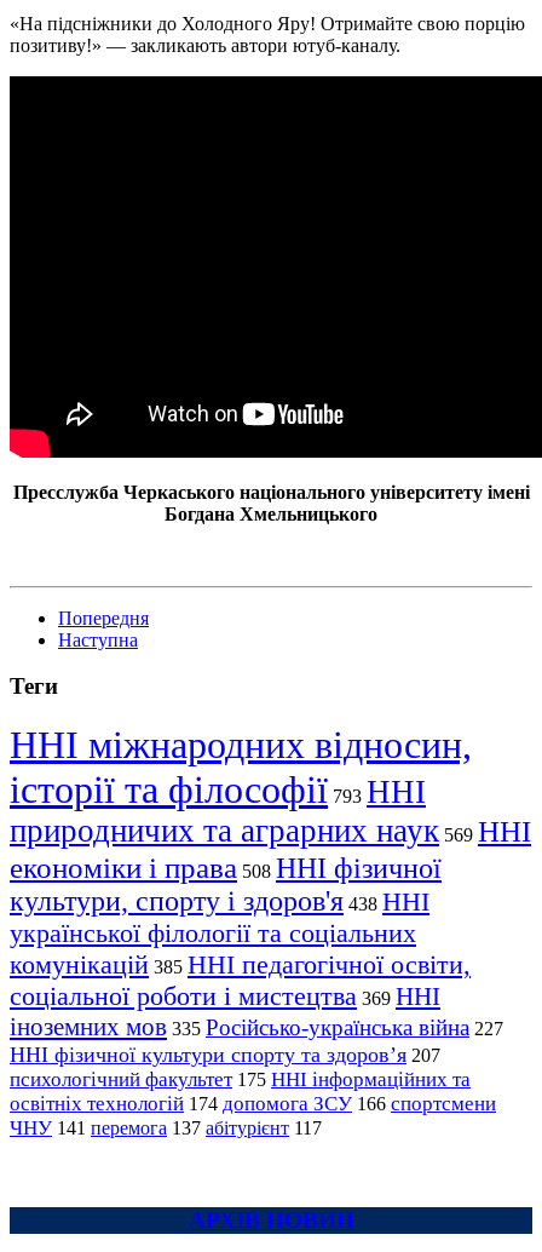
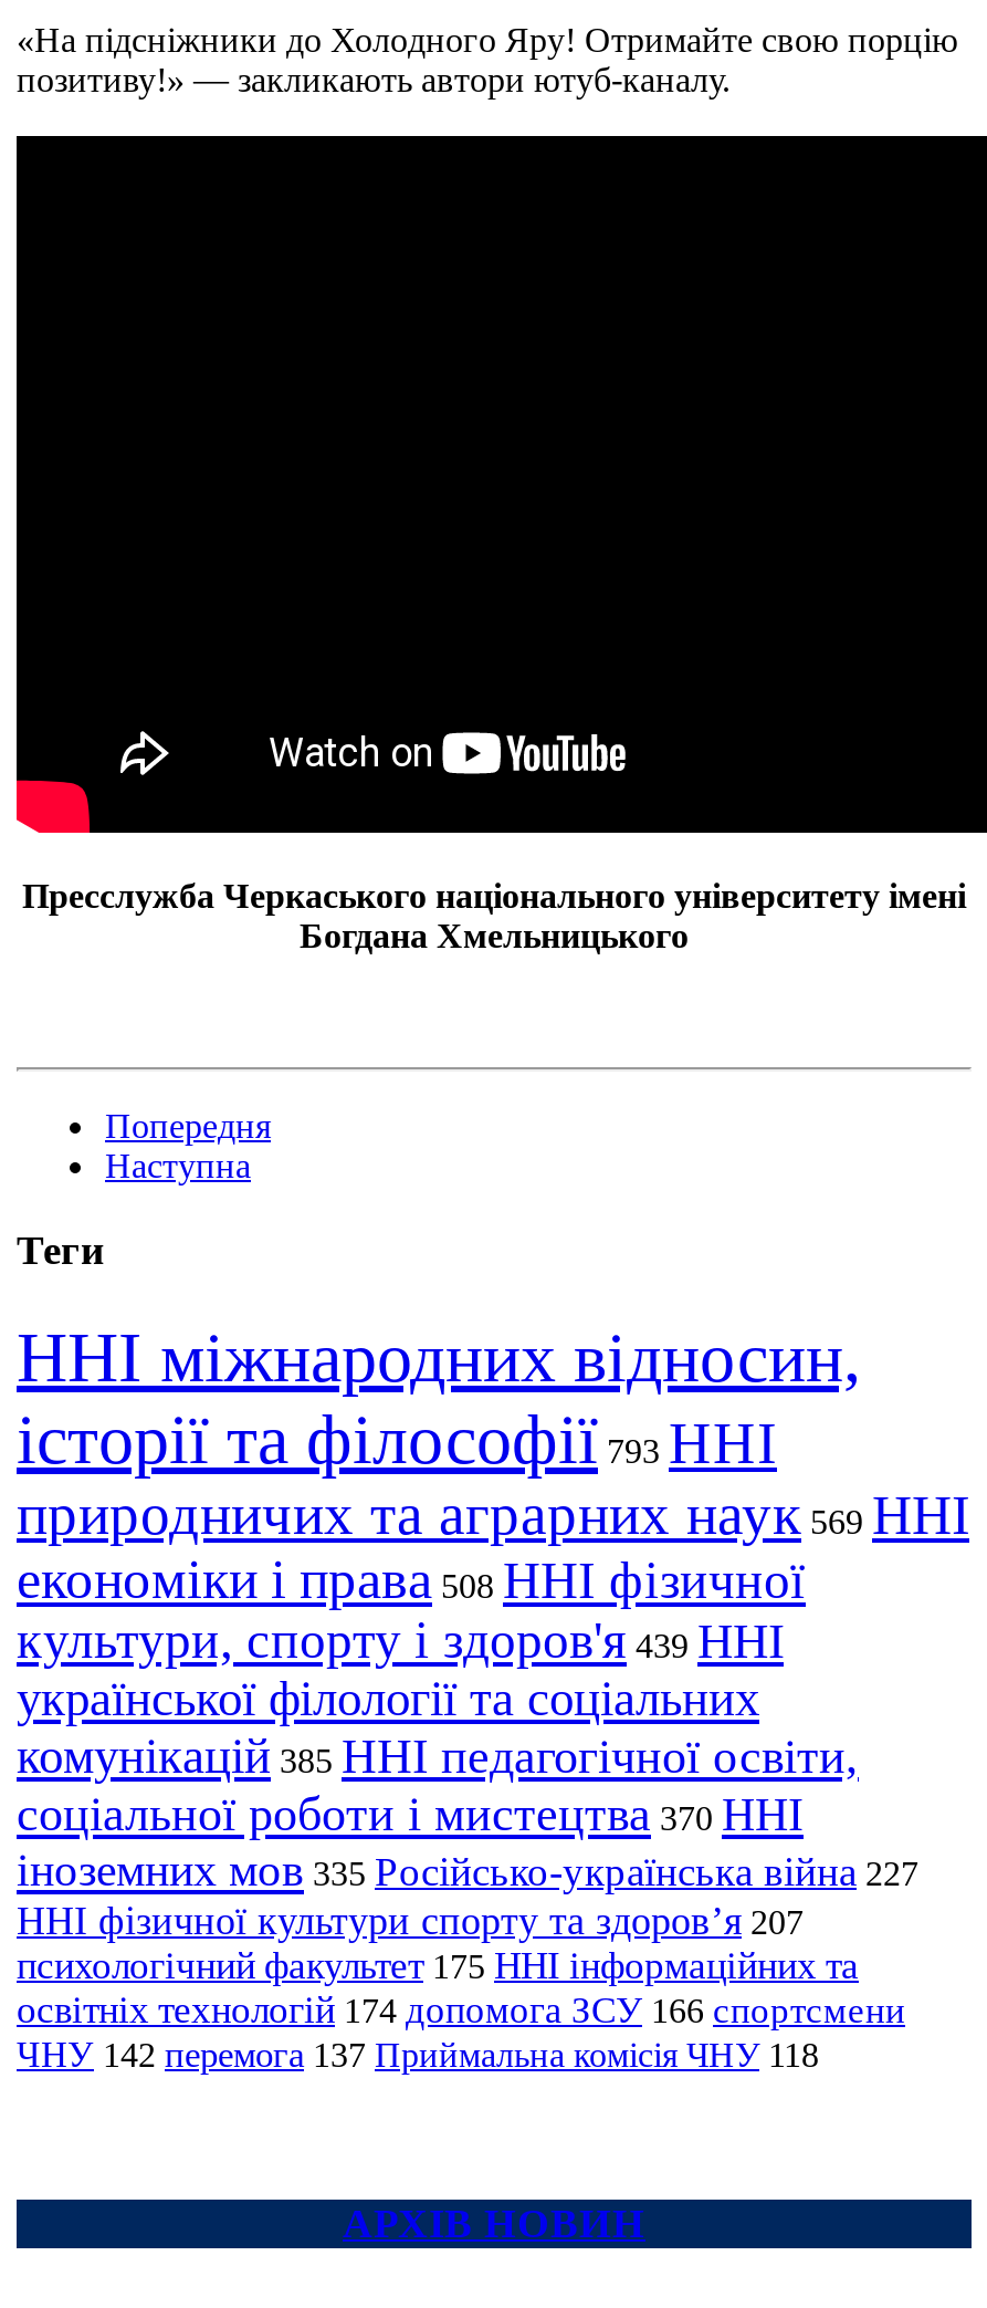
- культури, спорту і здоров'я 438 ННІ
+ культури, спорту і здоров'я 439 ННІ

- соціальної роботи і мистецтва 369 ННІ
+ соціальної роботи і мистецтва 370 ННІ

- ЧНУ 141 перемога 137 абітурієнт 117
+ ЧНУ 142 перемога 137 Приймальна комісія ЧНУ 118
